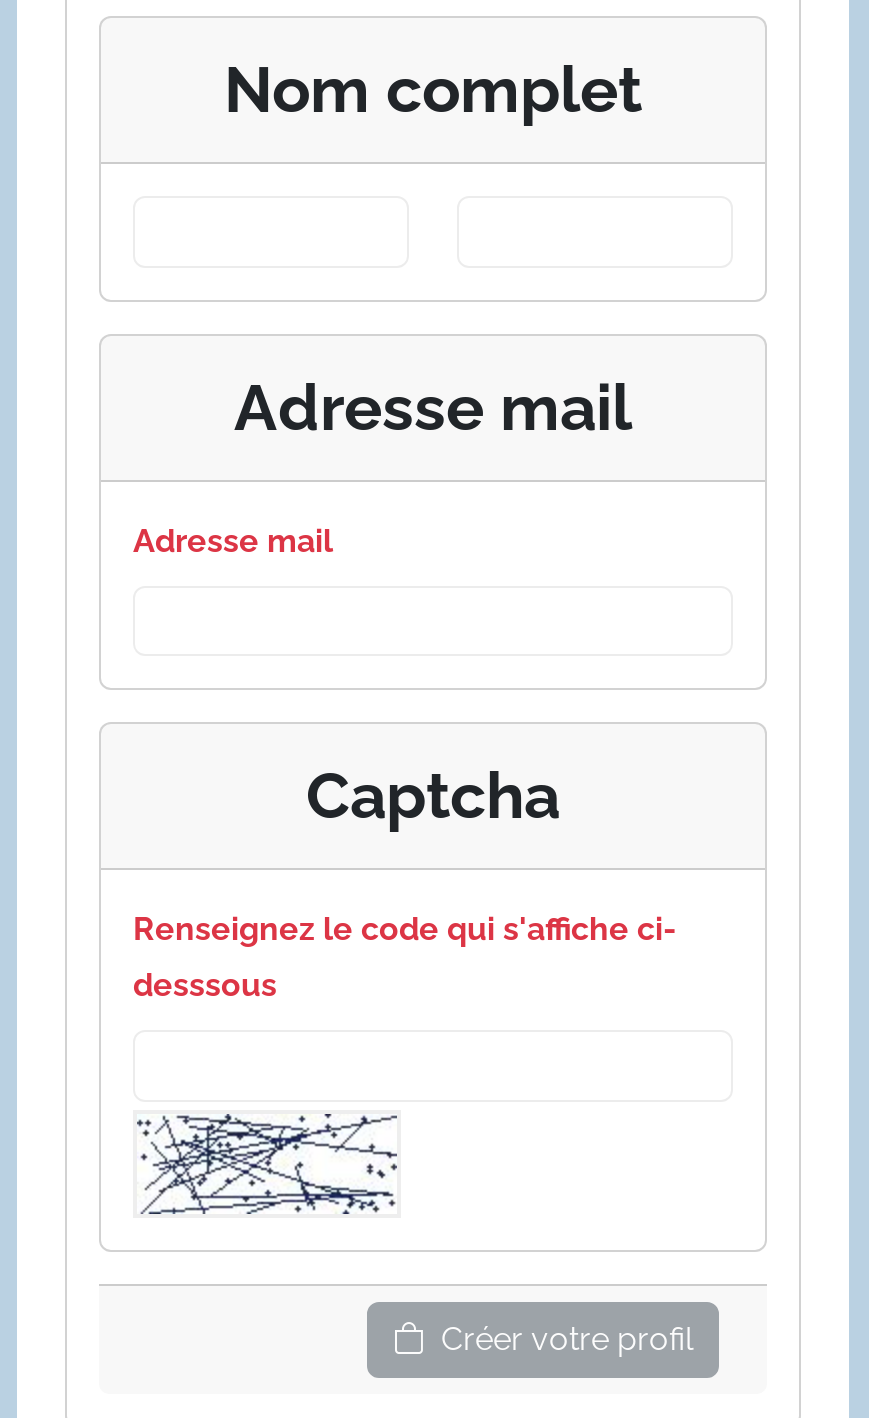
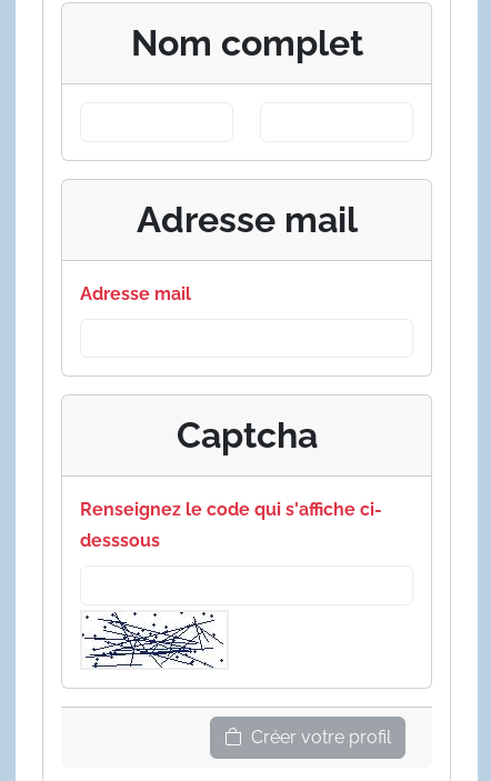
- [image]
+ [image]
